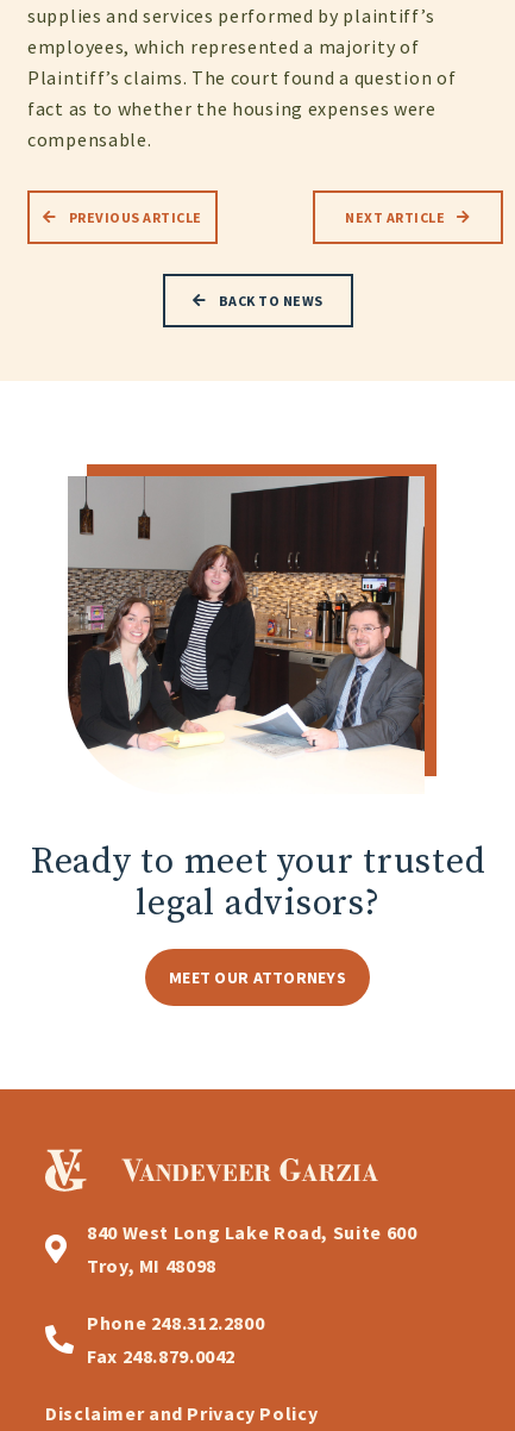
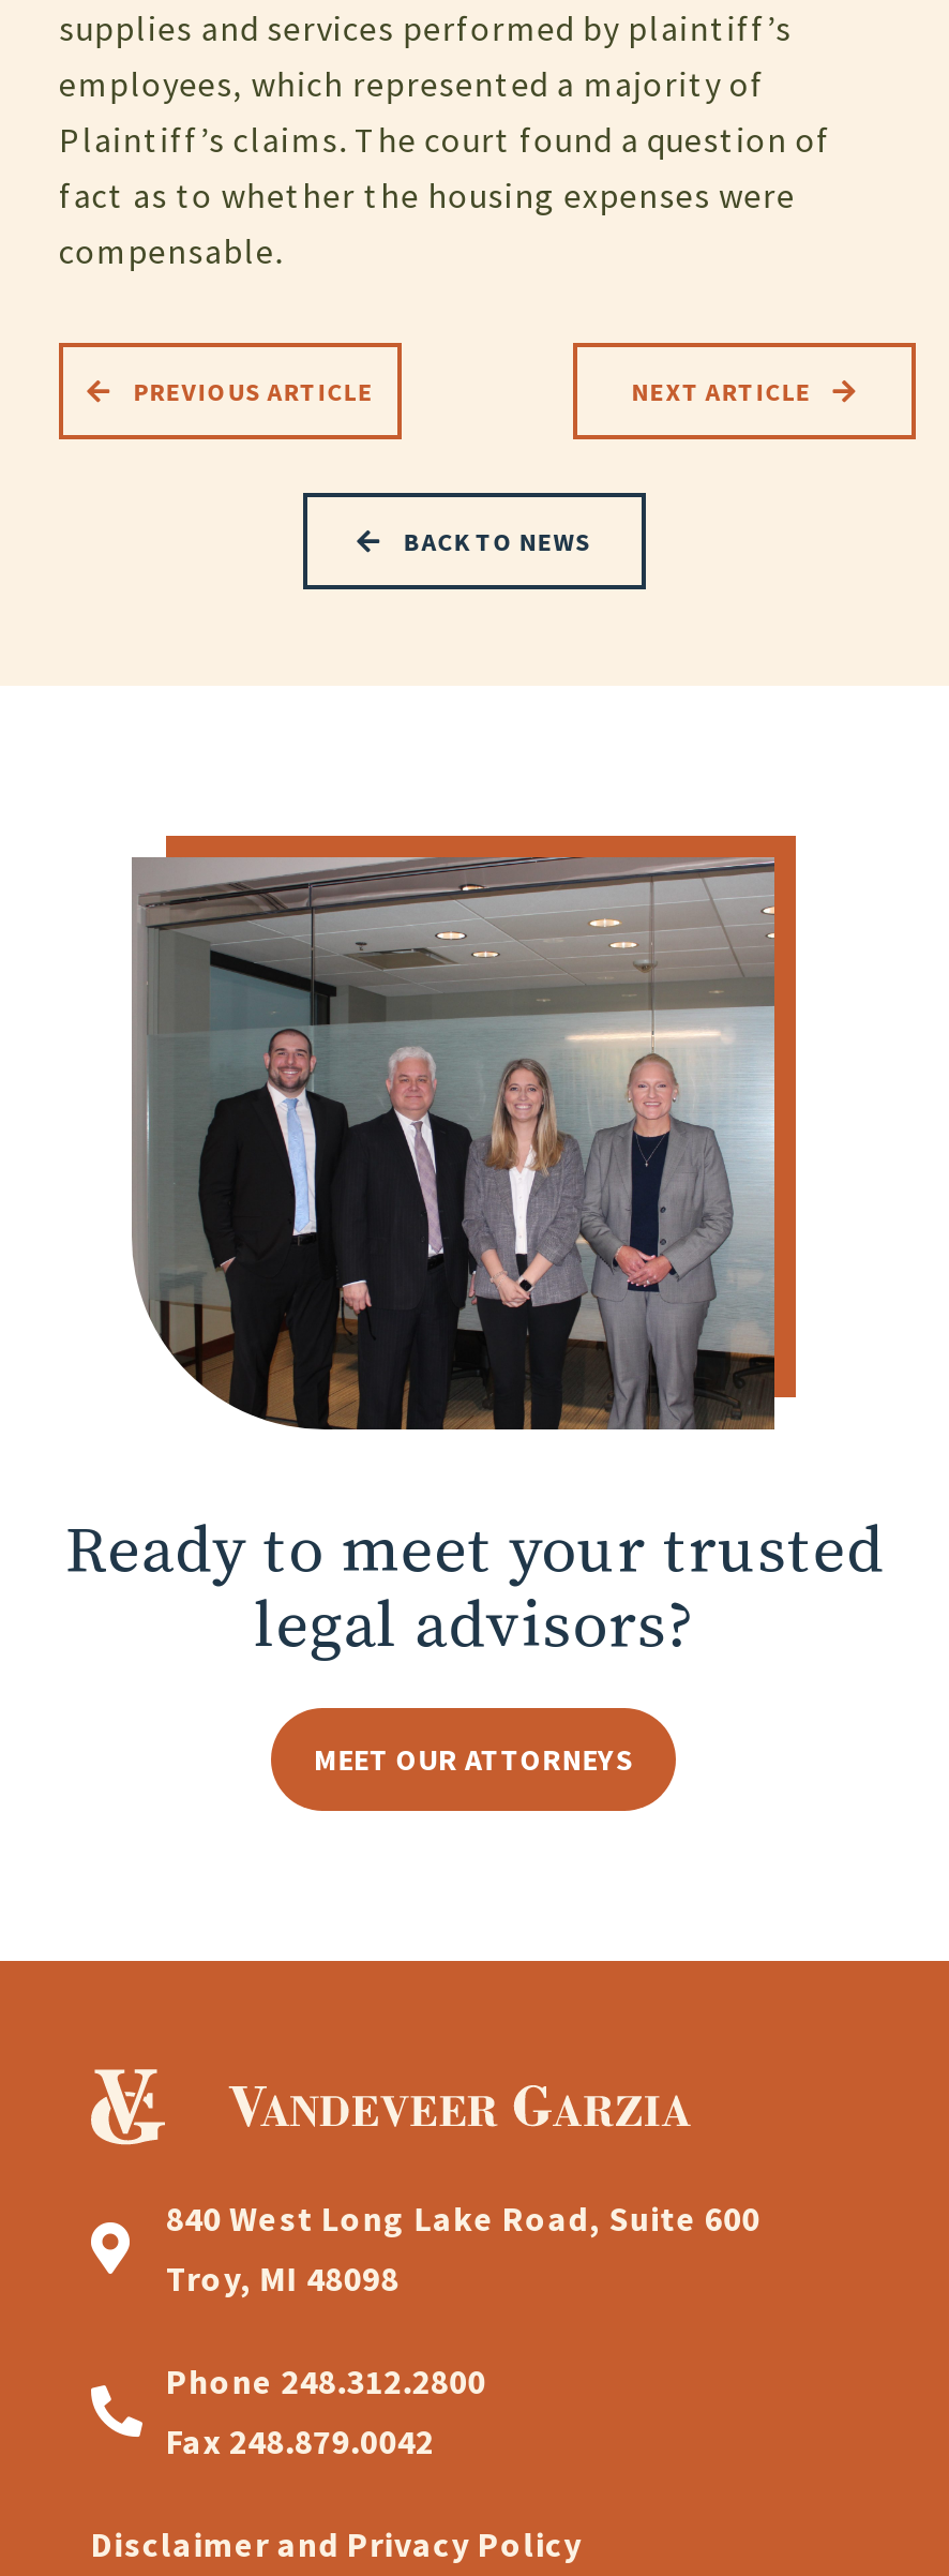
- [image]
+ [image]
